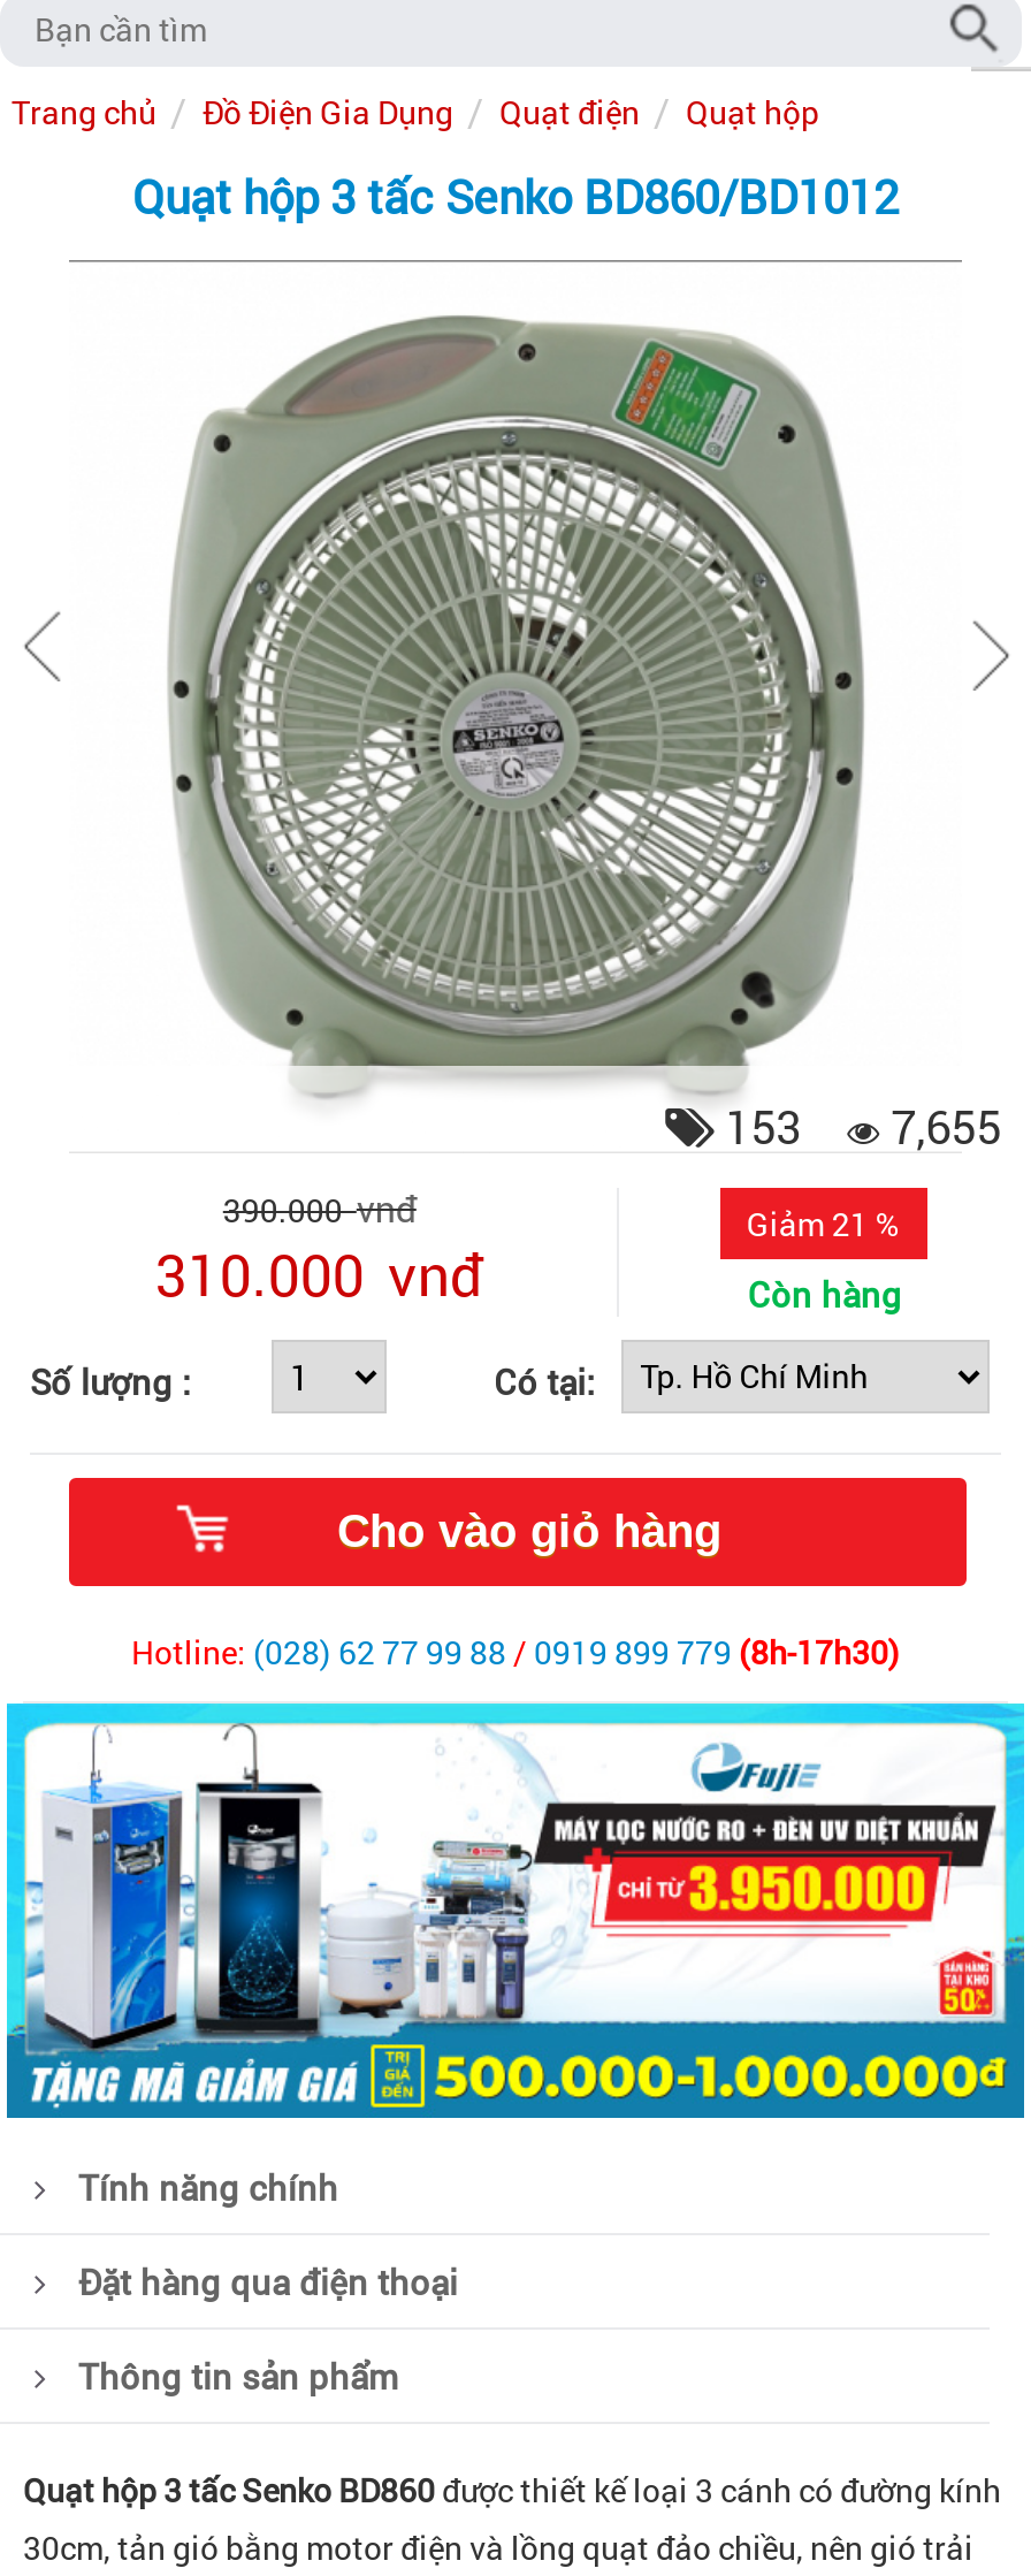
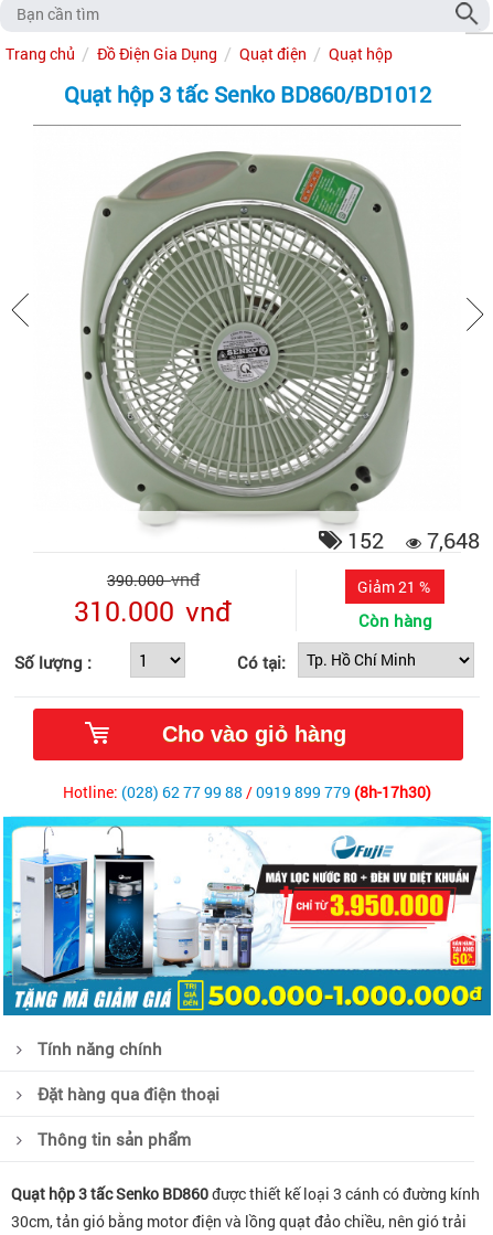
- 153
+ 152

- 7,655
+ 7,648
